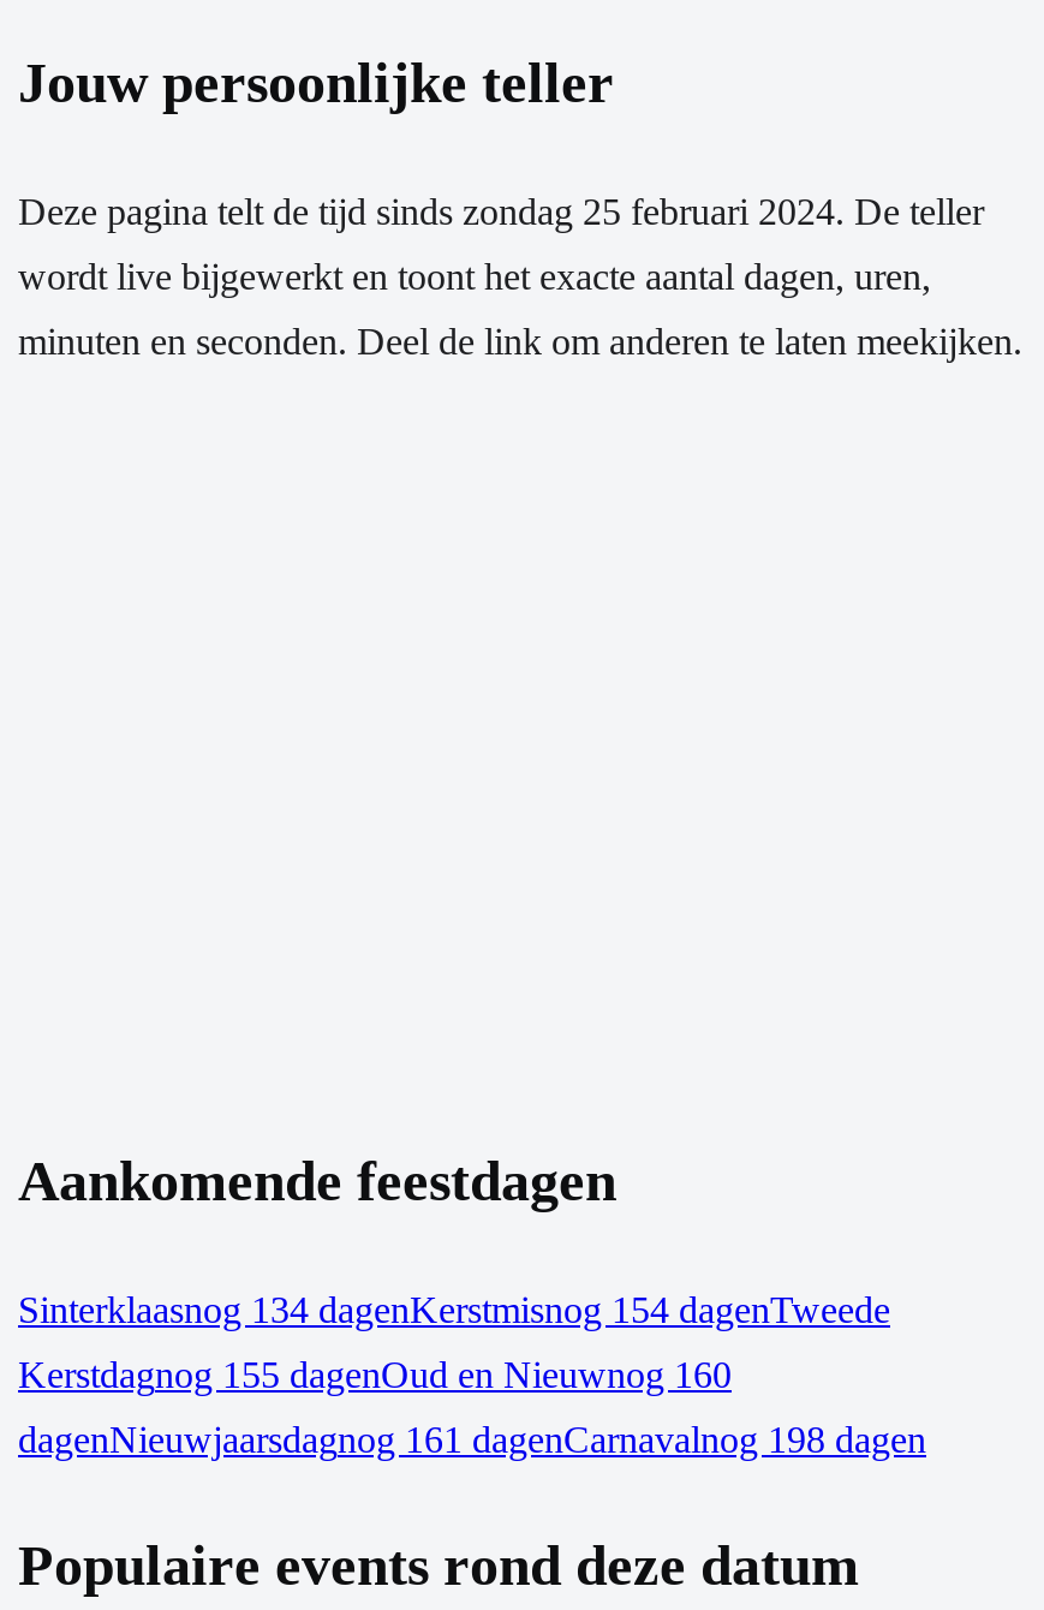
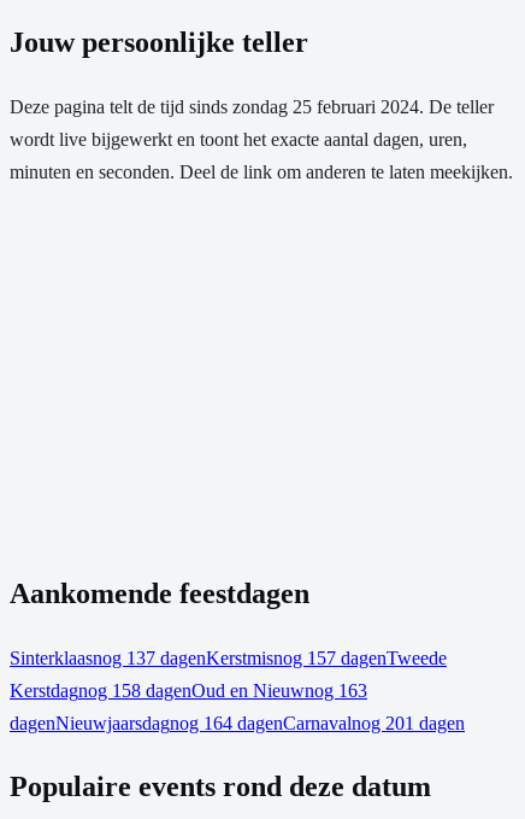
- Sinterklaasnog 134 dagenKerstmisnog 154 dagenTweede
+ Sinterklaasnog 137 dagenKerstmisnog 157 dagenTweede

- Kerstdagnog 155 dagenOud en Nieuwnog 160
+ Kerstdagnog 158 dagenOud en Nieuwnog 163

- dagenNieuwjaarsdagnog 161 dagenCarnavalnog 198 dagen
+ dagenNieuwjaarsdagnog 164 dagenCarnavalnog 201 dagen
